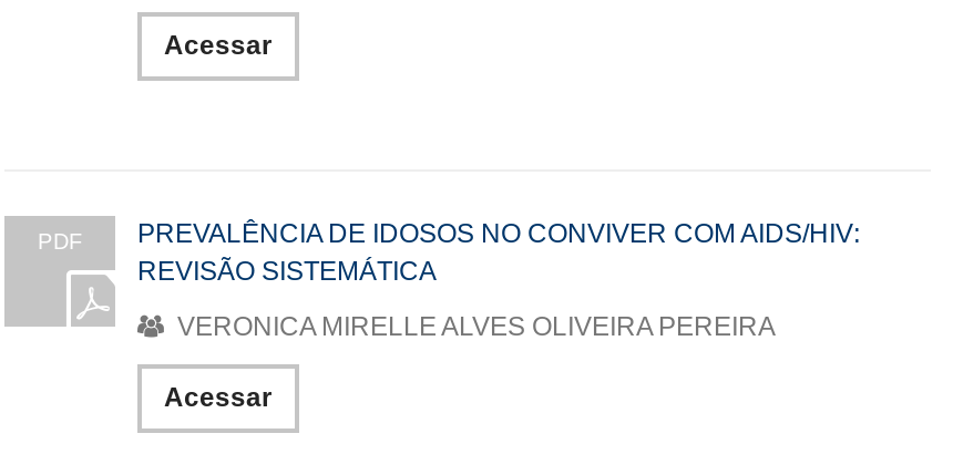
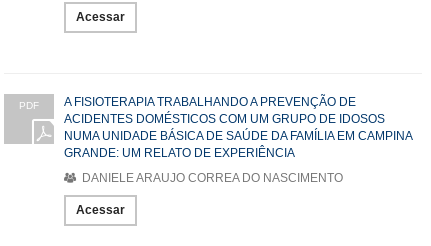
- PREVALÊNCIA DE IDOSOS NO CONVIVER COM AIDS/HIV:
- REVISÃO SISTEMÁTICA
+ A FISIOTERAPIA TRABALHANDO A PREVENÇÃO DE
+ ACIDENTES DOMÉSTICOS COM UM GRUPO DE IDOSOS
+ NUMA UNIDADE BÁSICA DE SAÚDE DA FAMÍLIA EM CAMPINA
+ GRANDE: UM RELATO DE EXPERIÊNCIA

- VERONICA MIRELLE ALVES OLIVEIRA PEREIRA
+ DANIELE ARAUJO CORREA DO NASCIMENTO
